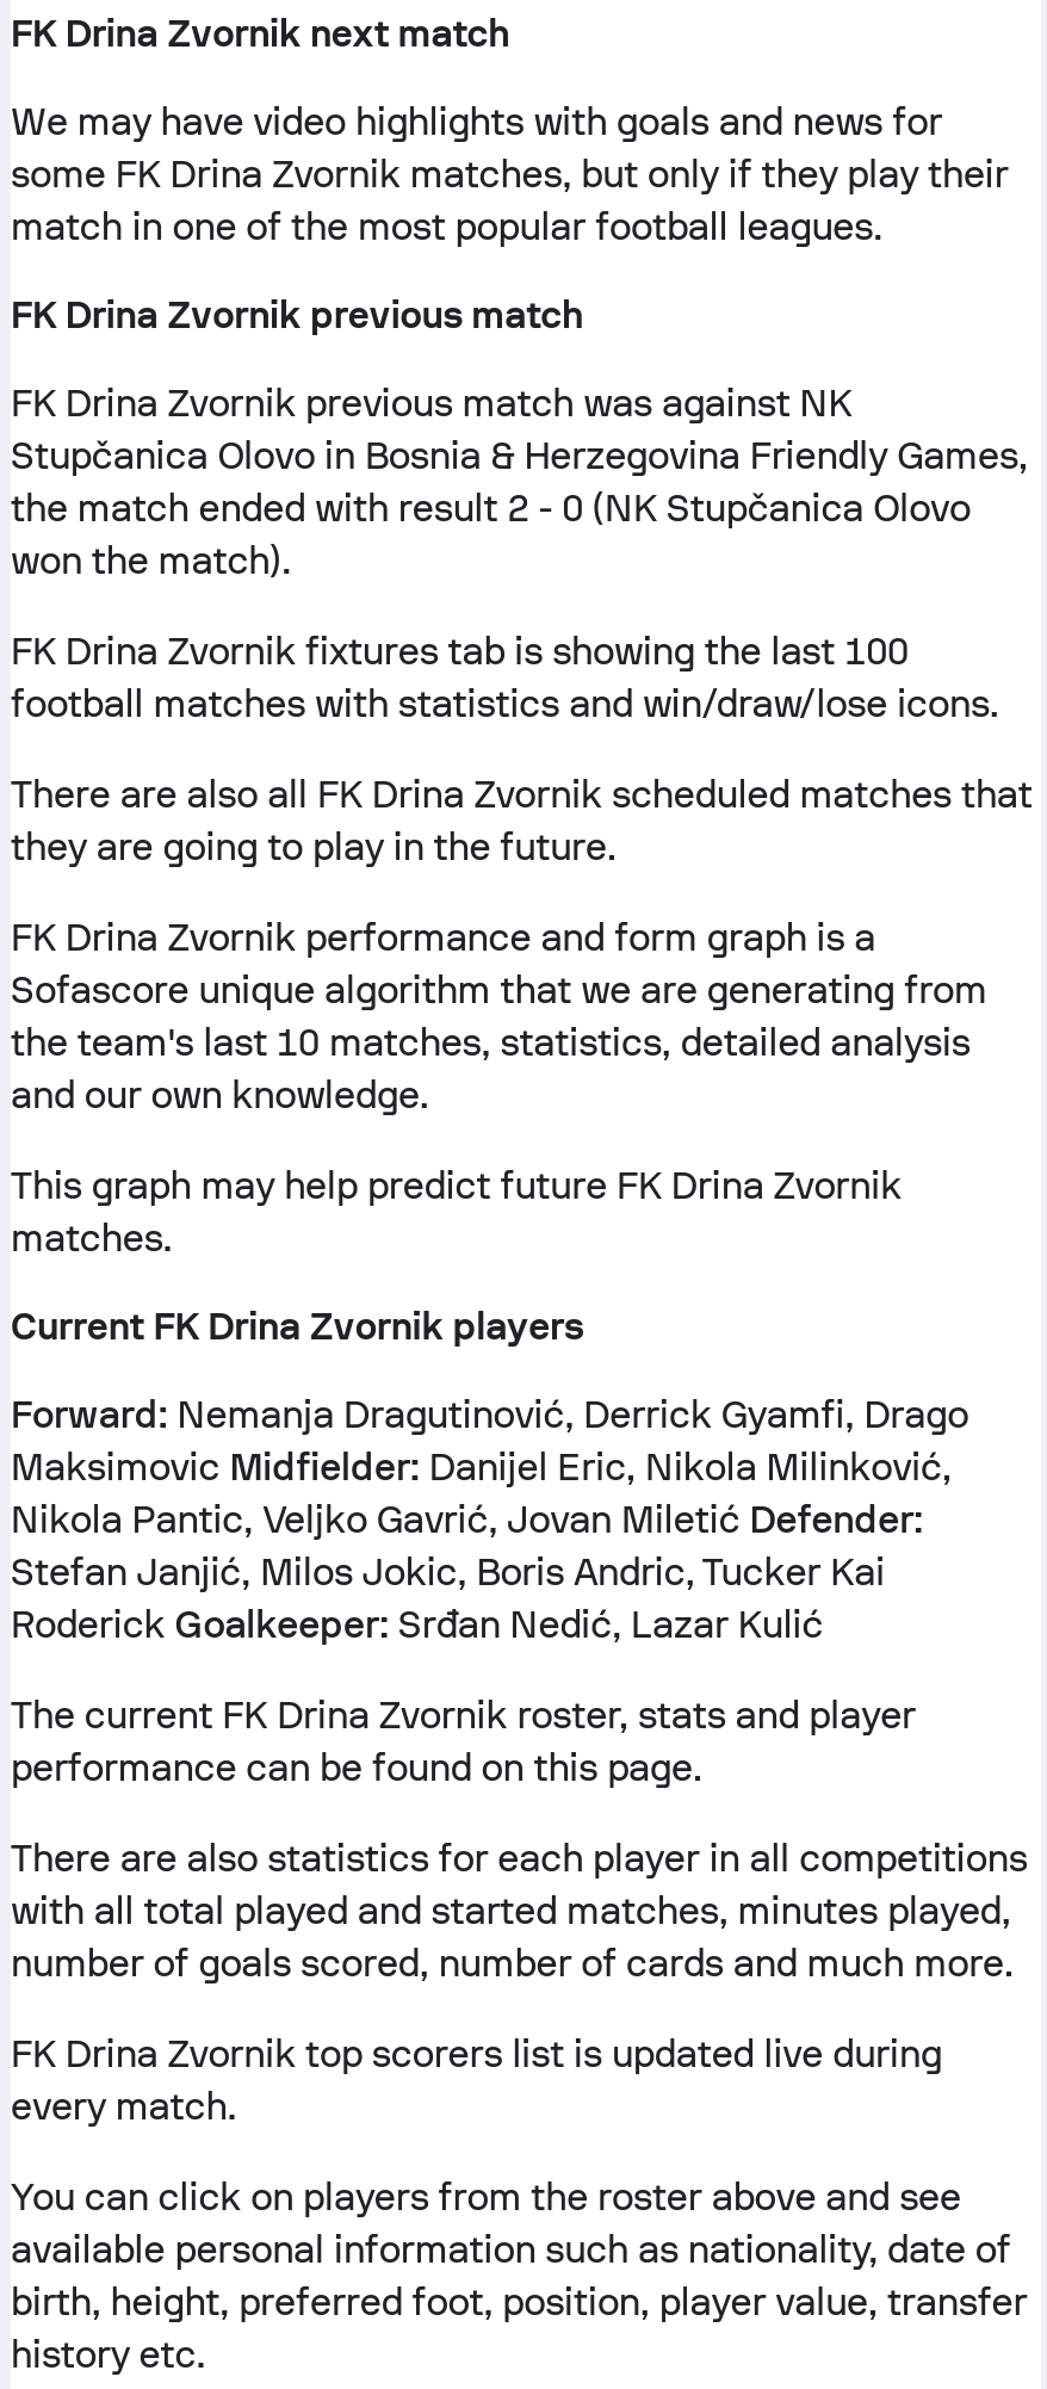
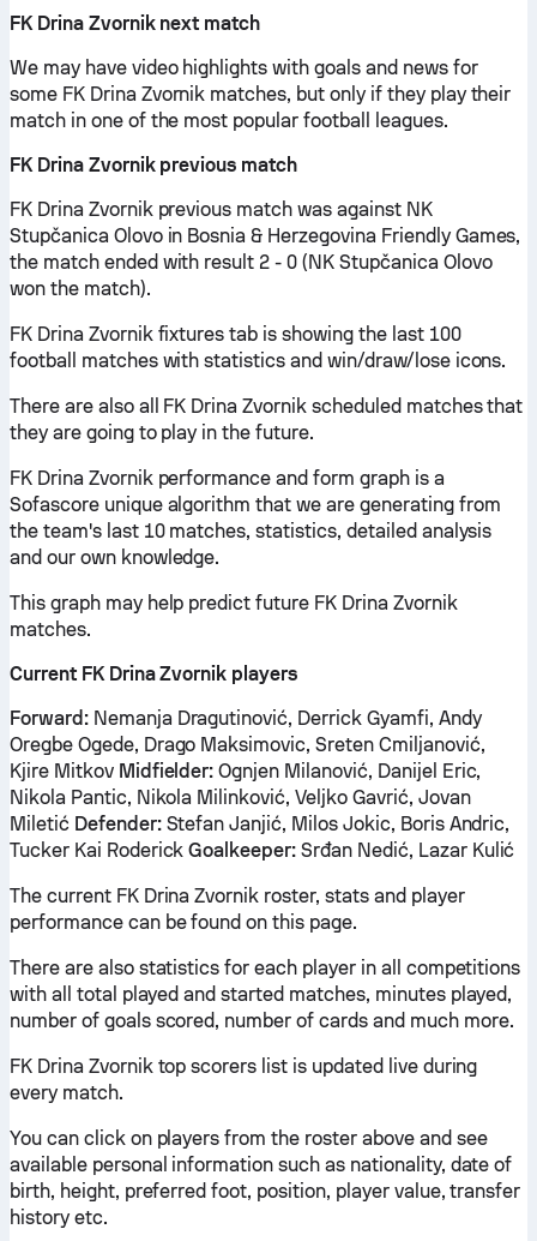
- Forward: Nemanja Dragutinović, Derrick Gyamfi, Drago
- Maksimovic Midfielder: Danijel Eric, Nikola Milinković,
- Nikola Pantic, Veljko Gavrić, Jovan Miletić Defender:
- Stefan Janjić, Milos Jokic, Boris Andric, Tucker Kai
- Roderick Goalkeeper: Srđan Nedić, Lazar Kulić
+ Forward: Nemanja Dragutinović, Derrick Gyamfi, Andy
+ Oregbe Ogede, Drago Maksimovic, Sreten Cmiljanović,
+ Kjire Mitkov Midfielder: Ognjen Milanović, Danijel Eric,
+ Nikola Pantic, Nikola Milinković, Veljko Gavrić, Jovan
+ Miletić Defender: Stefan Janjić, Milos Jokic, Boris Andric,
+ Tucker Kai Roderick Goalkeeper: Srđan Nedić, Lazar Kulić
